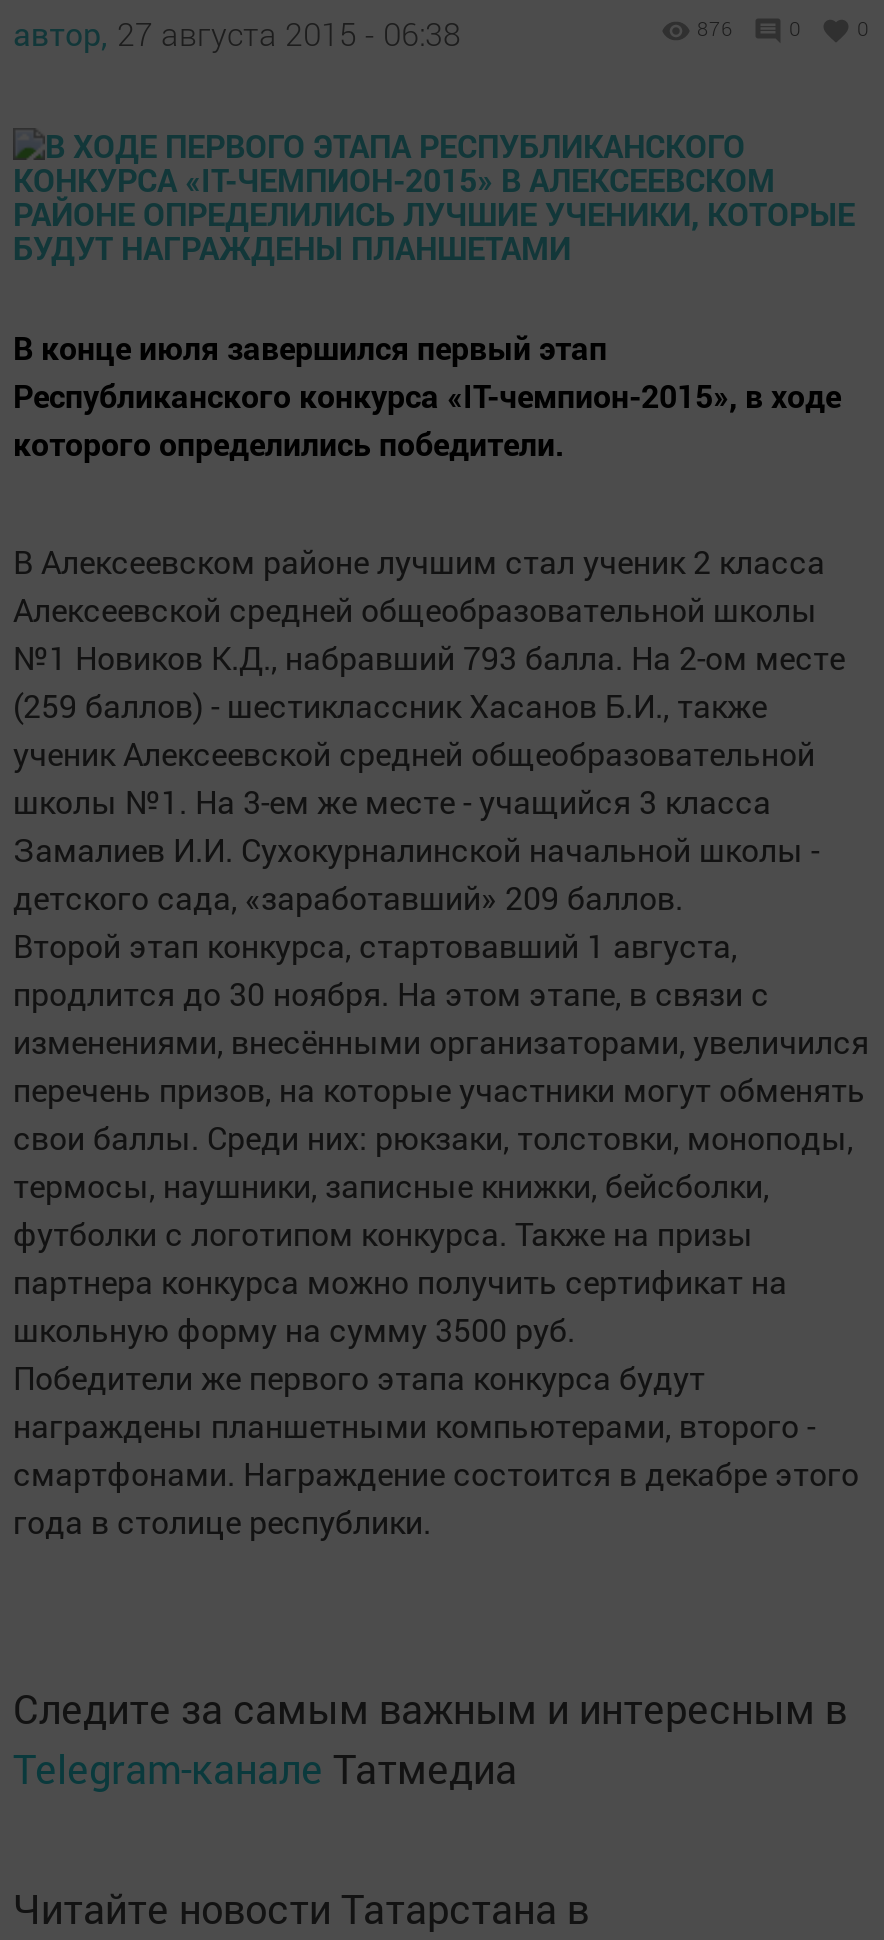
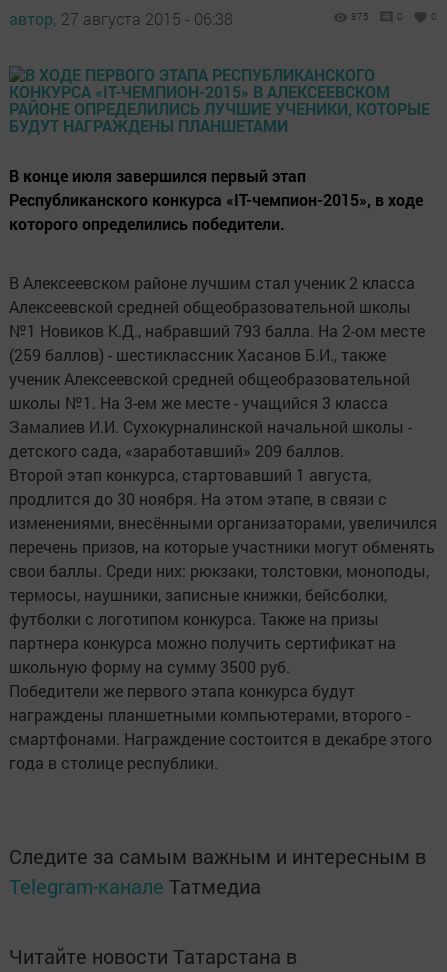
- 876
+ 875
